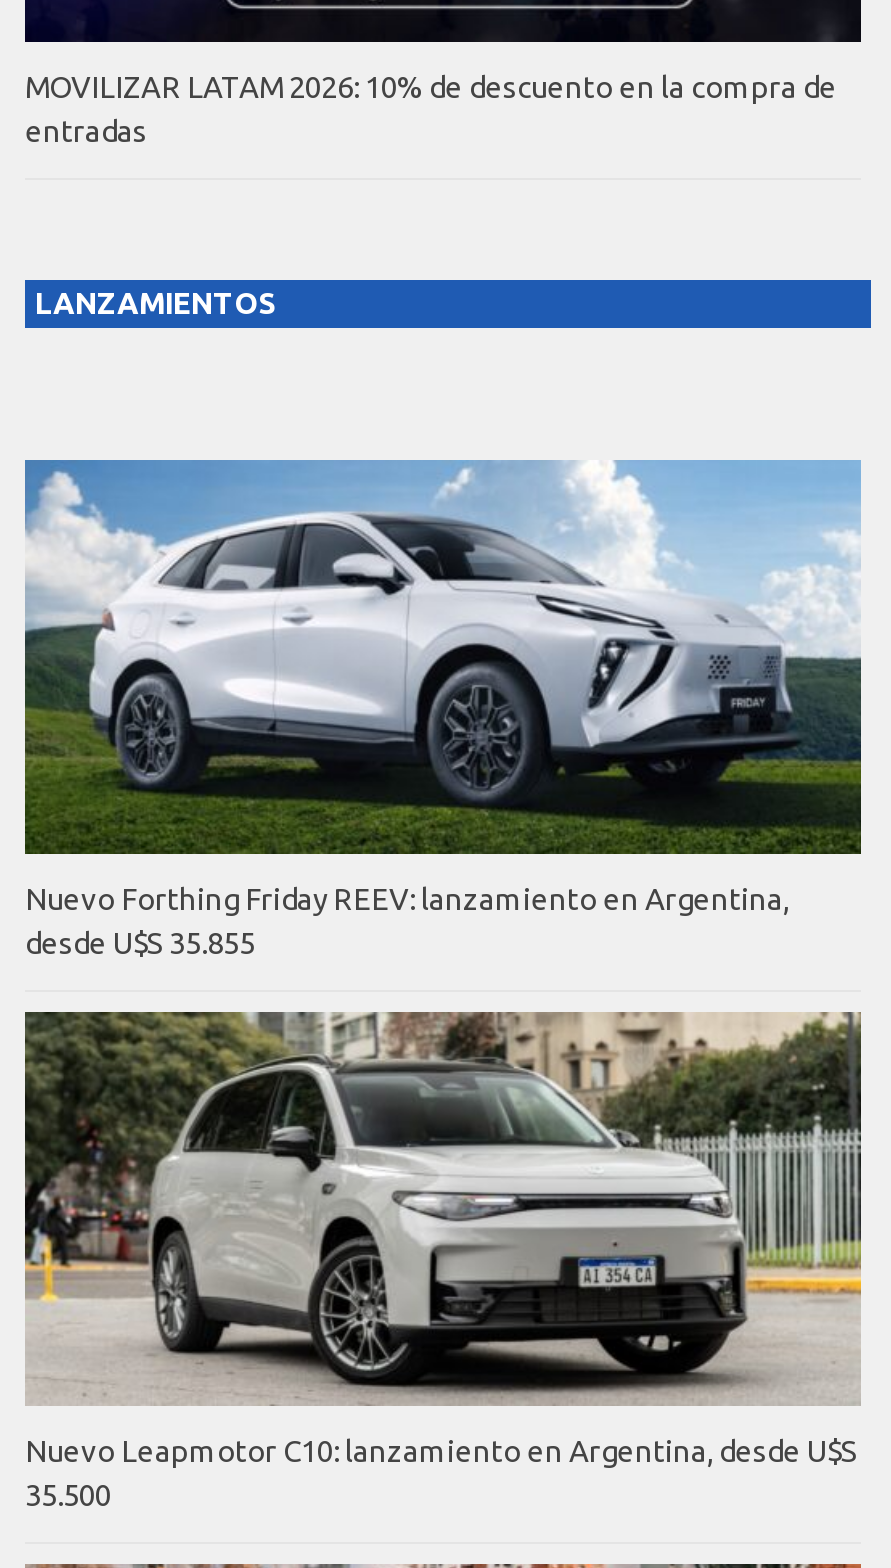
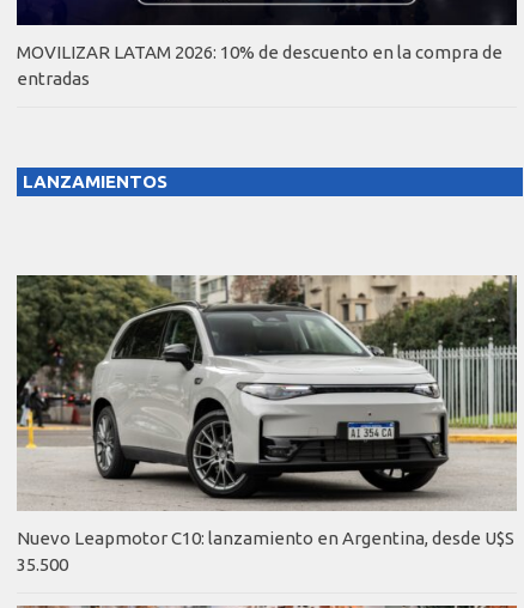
- [image]
- Nuevo Forthing Friday REEV: lanzamiento en Argentina,
- desde U$S 35.855
